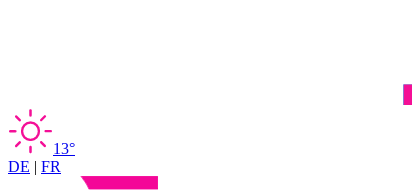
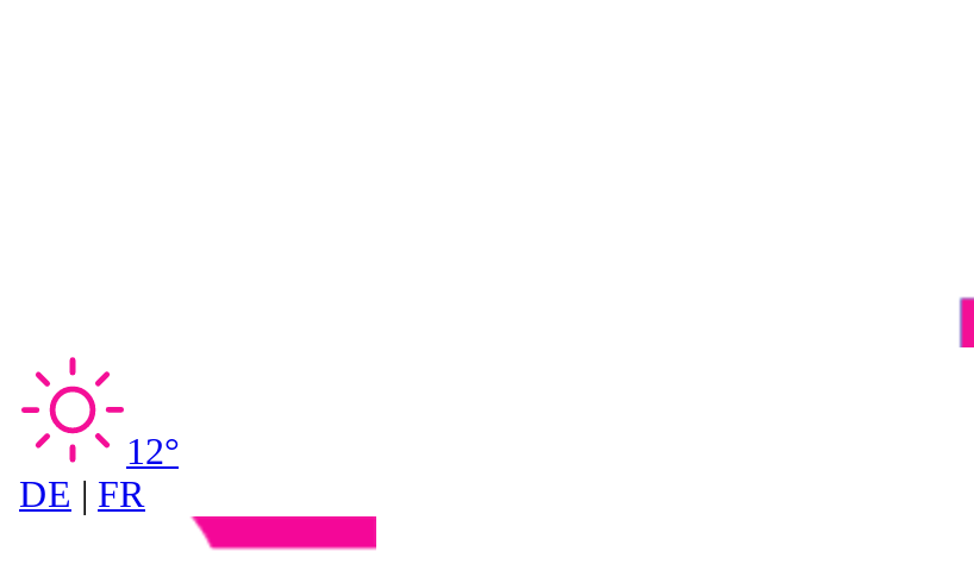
- 13°
+ 12°
